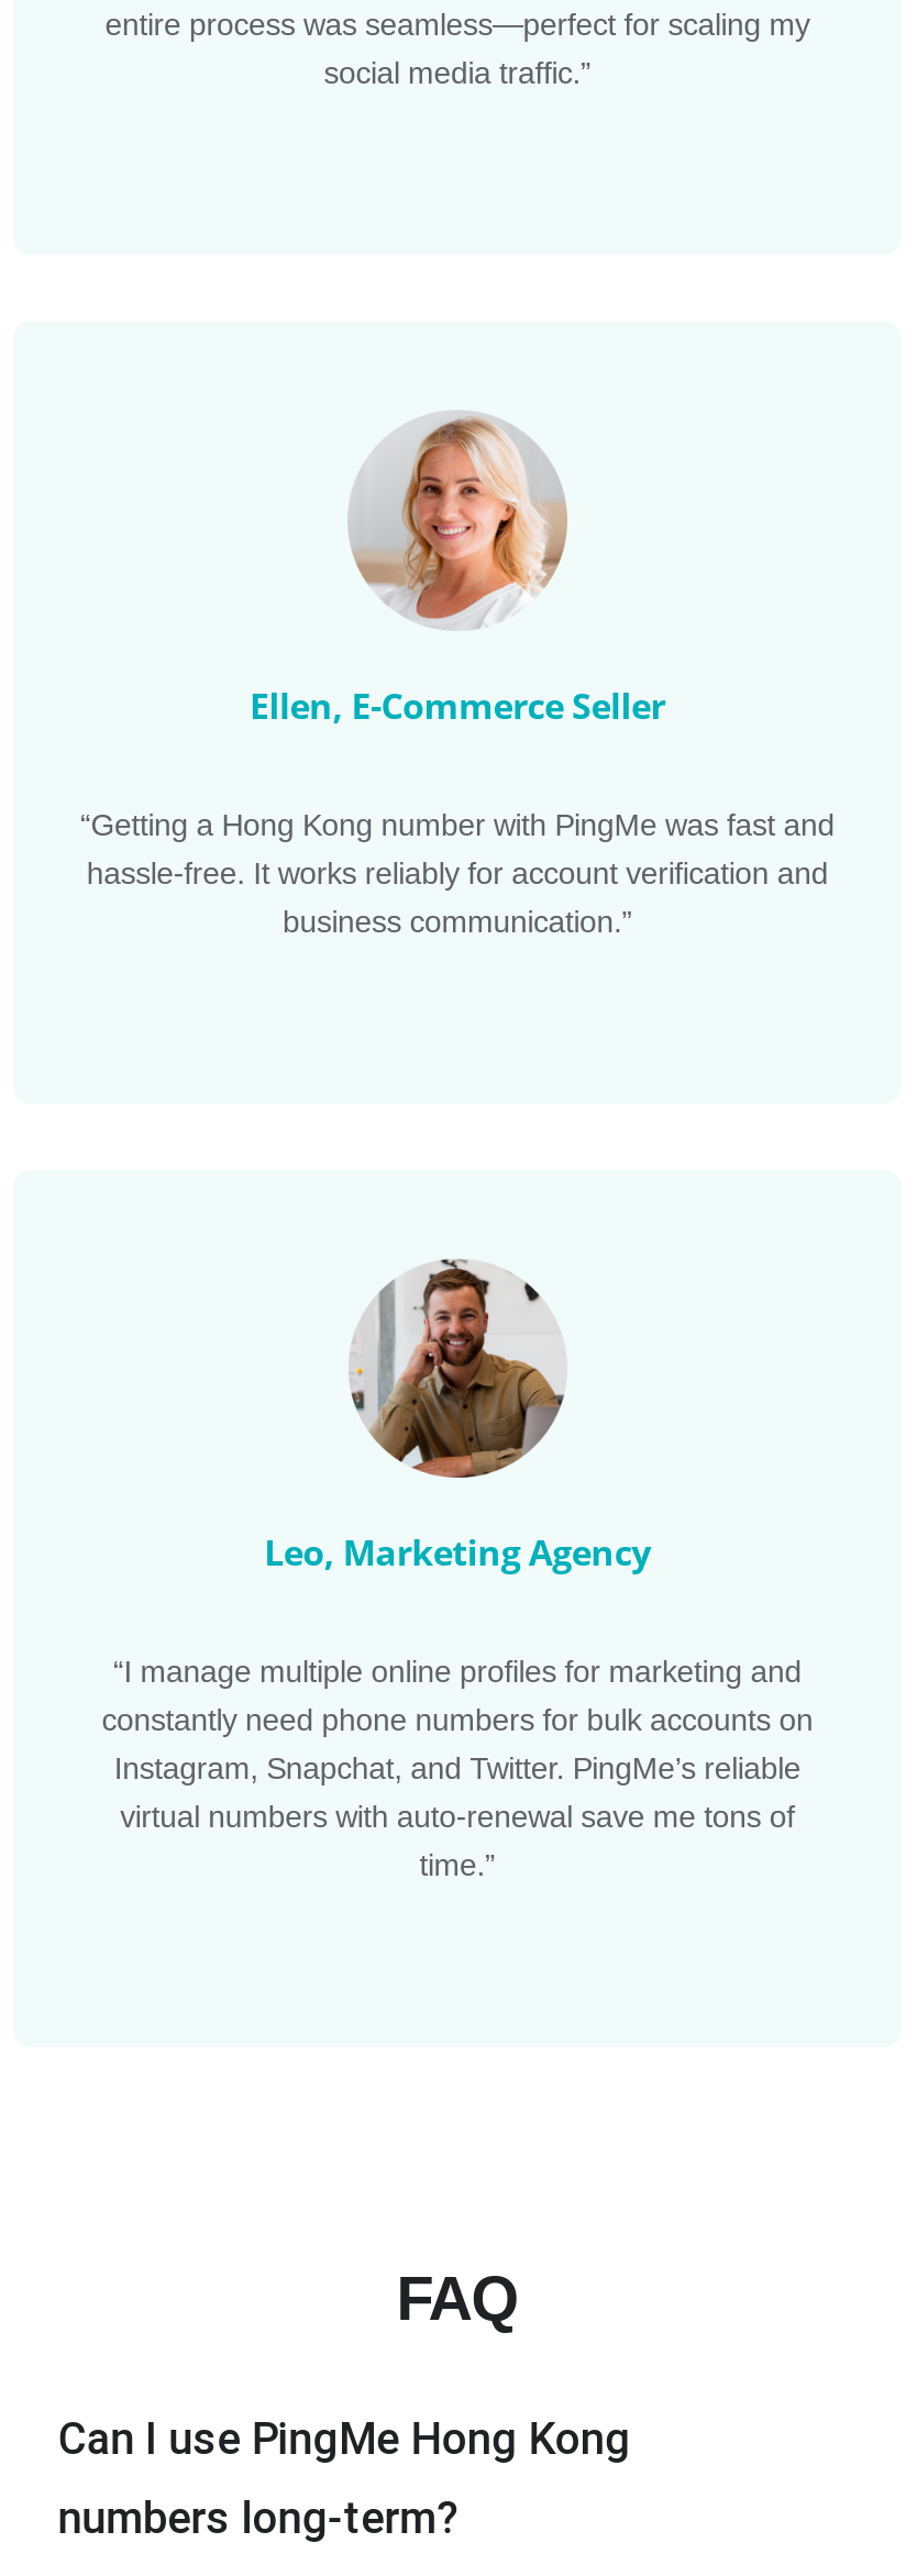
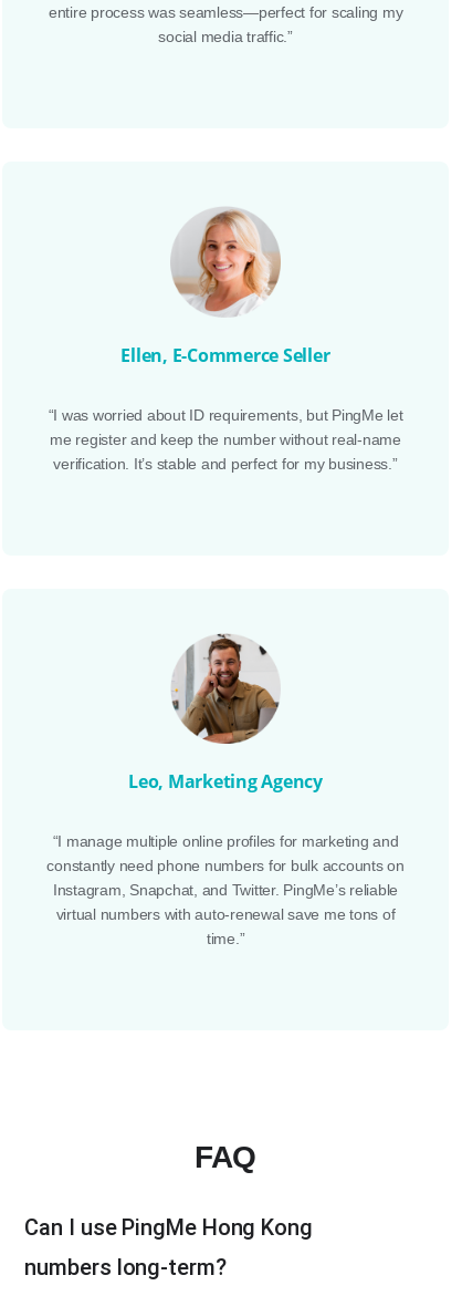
- “Getting a Hong Kong number with PingMe was fast and
- hassle-free. It works reliably for account verification and
- business communication.”
+ “I was worried about ID requirements, but PingMe let
+ me register and keep the number without real-name
+ verification. It’s stable and perfect for my business.”
